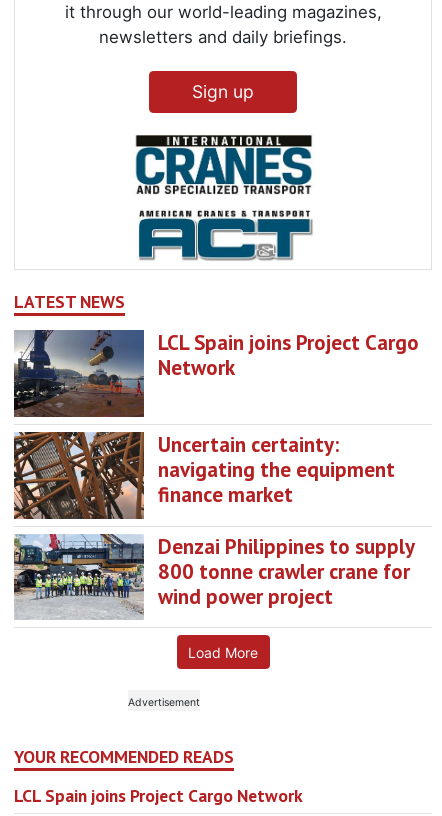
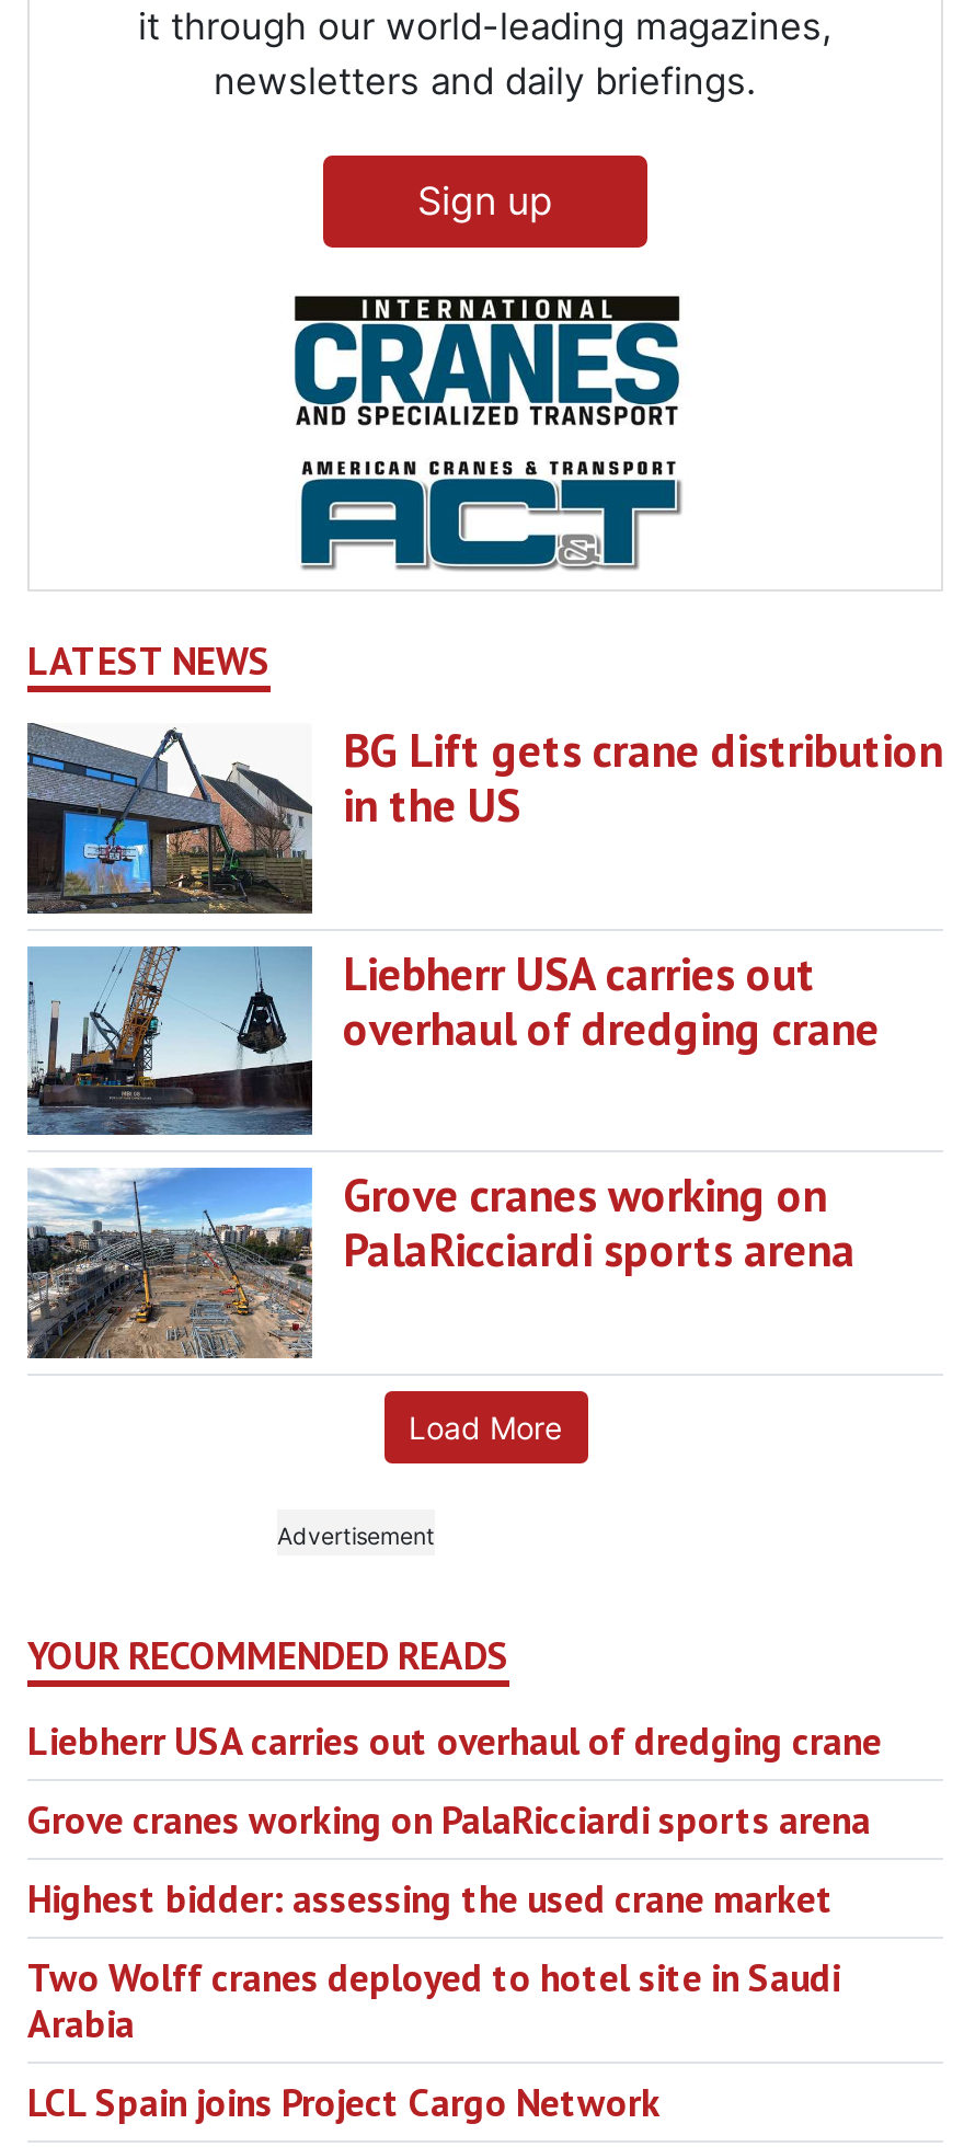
- [image]
- LCL Spain joins Project Cargo
- Network
+ [image]
+ BG Lift gets crane distribution
+ in the US

- [image]
- Uncertain certainty:
- navigating the equipment
- finance market
+ [image]
+ Liebherr USA carries out
+ overhaul of dredging crane

- [image]
- Denzai Philippines to supply
- 800 tonne crawler crane for
- wind power project
+ [image]
+ Grove cranes working on
+ PalaRicciardi sports arena

+ Liebherr USA carries out overhaul of dredging crane
+ Grove cranes working on PalaRicciardi sports arena
+ Highest bidder: assessing the used crane market
+ Two Wolff cranes deployed to hotel site in Saudi
+ Arabia
